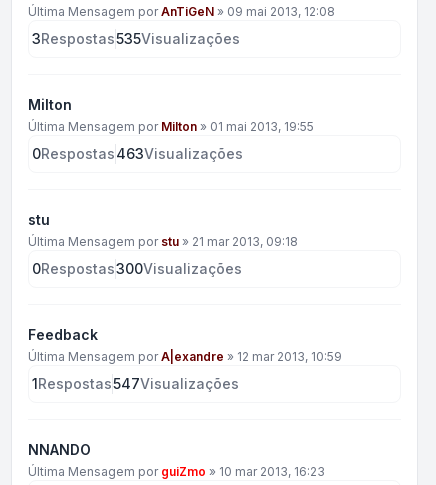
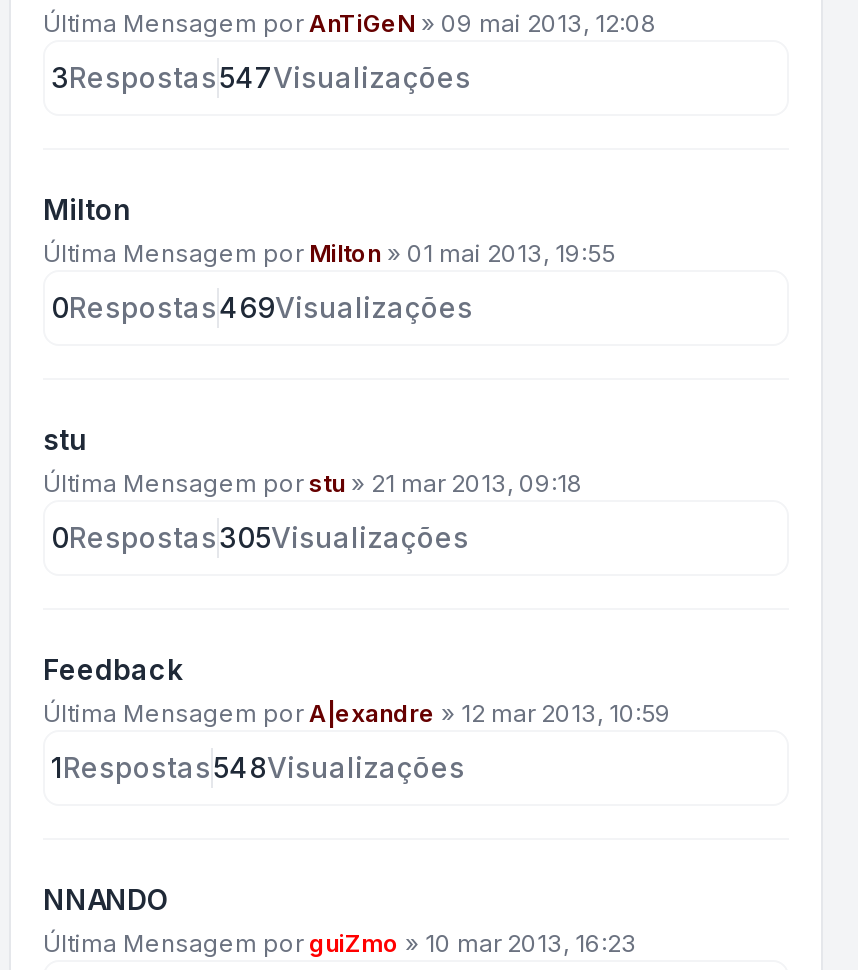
- 3Respostas 535Visualizações
+ 3Respostas 547Visualizações

- 0Respostas463Visualizações
+ 0Respostas469Visualizações

- 0Respostas300Visualizações
+ 0Respostas305Visualizações

- 1Respostas 547Visualizações
+ 1Respostas 548Visualizações
